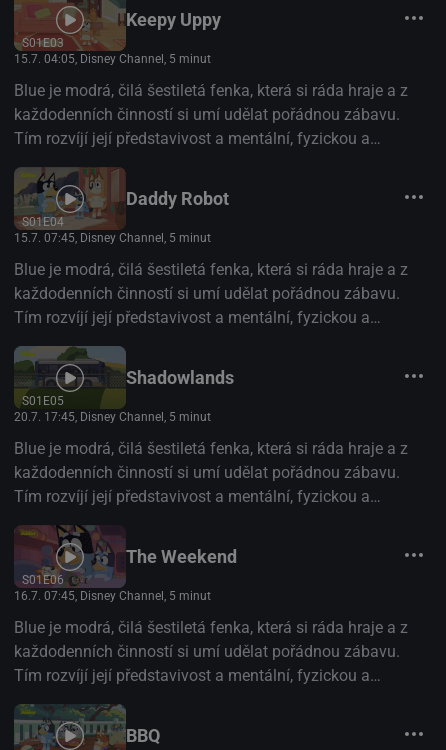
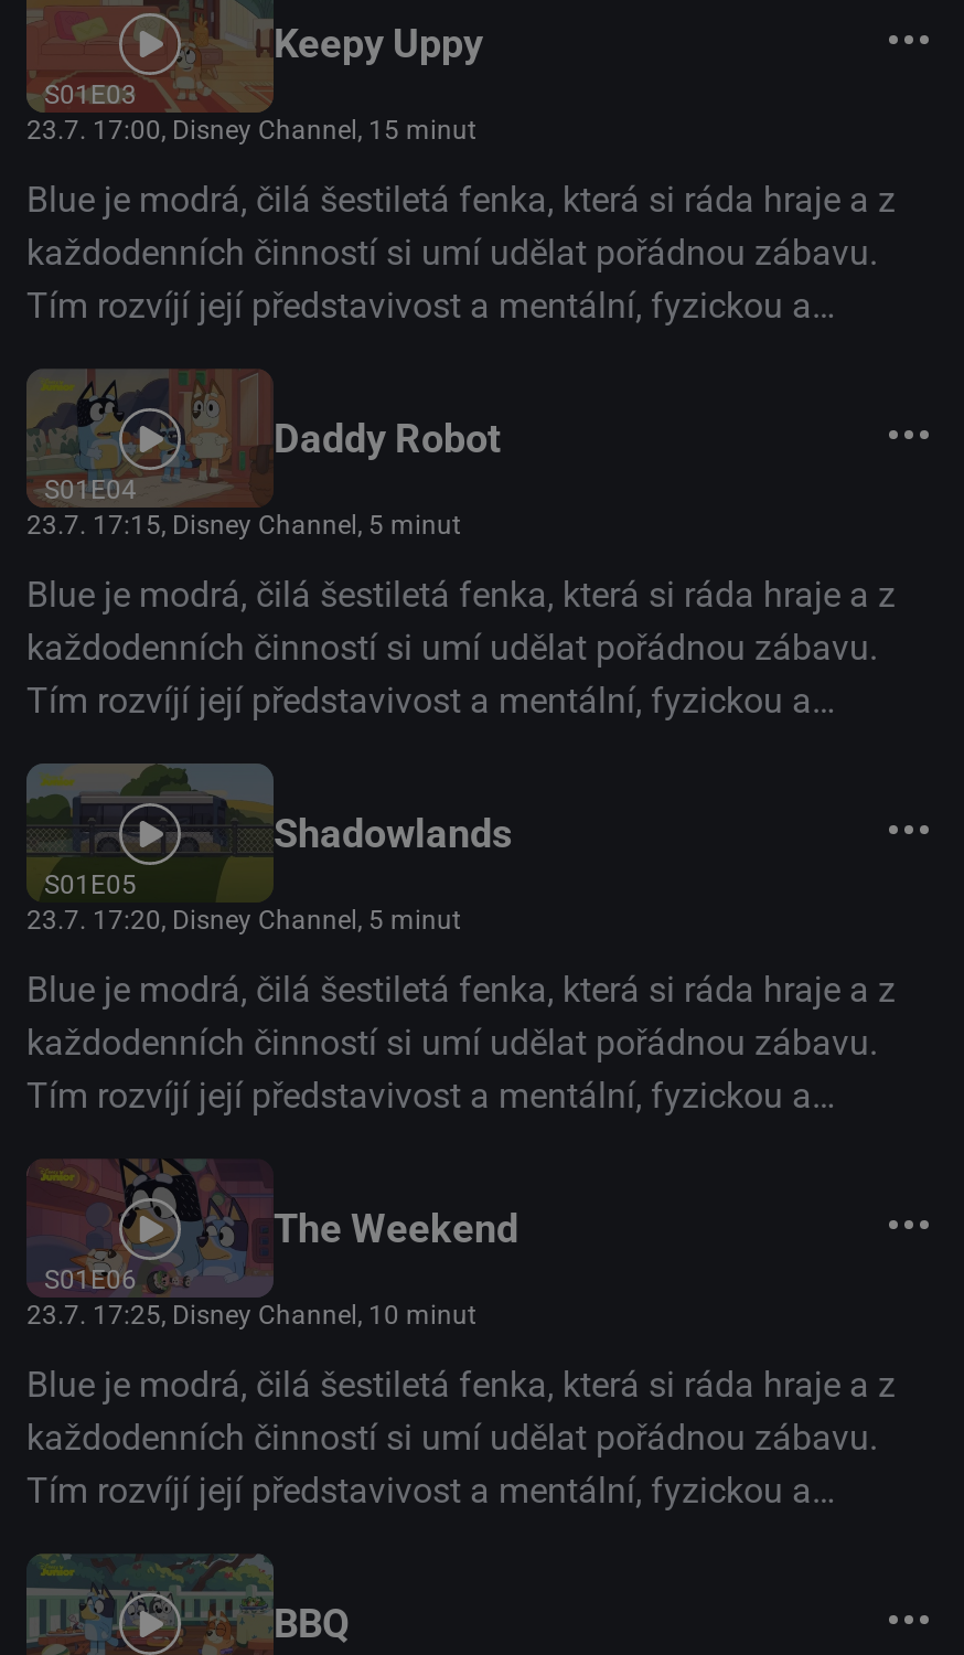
- 15.7. 04:05, Disney Channel, 5 minut
+ 23.7. 17:00, Disney Channel, 15 minut

- 15.7. 07:45, Disney Channel, 5 minut
+ 23.7. 17:15, Disney Channel, 5 minut

- 20.7. 17:45, Disney Channel, 5 minut
+ 23.7. 17:20, Disney Channel, 5 minut

- 16.7. 07:45, Disney Channel, 5 minut
+ 23.7. 17:25, Disney Channel, 10 minut
